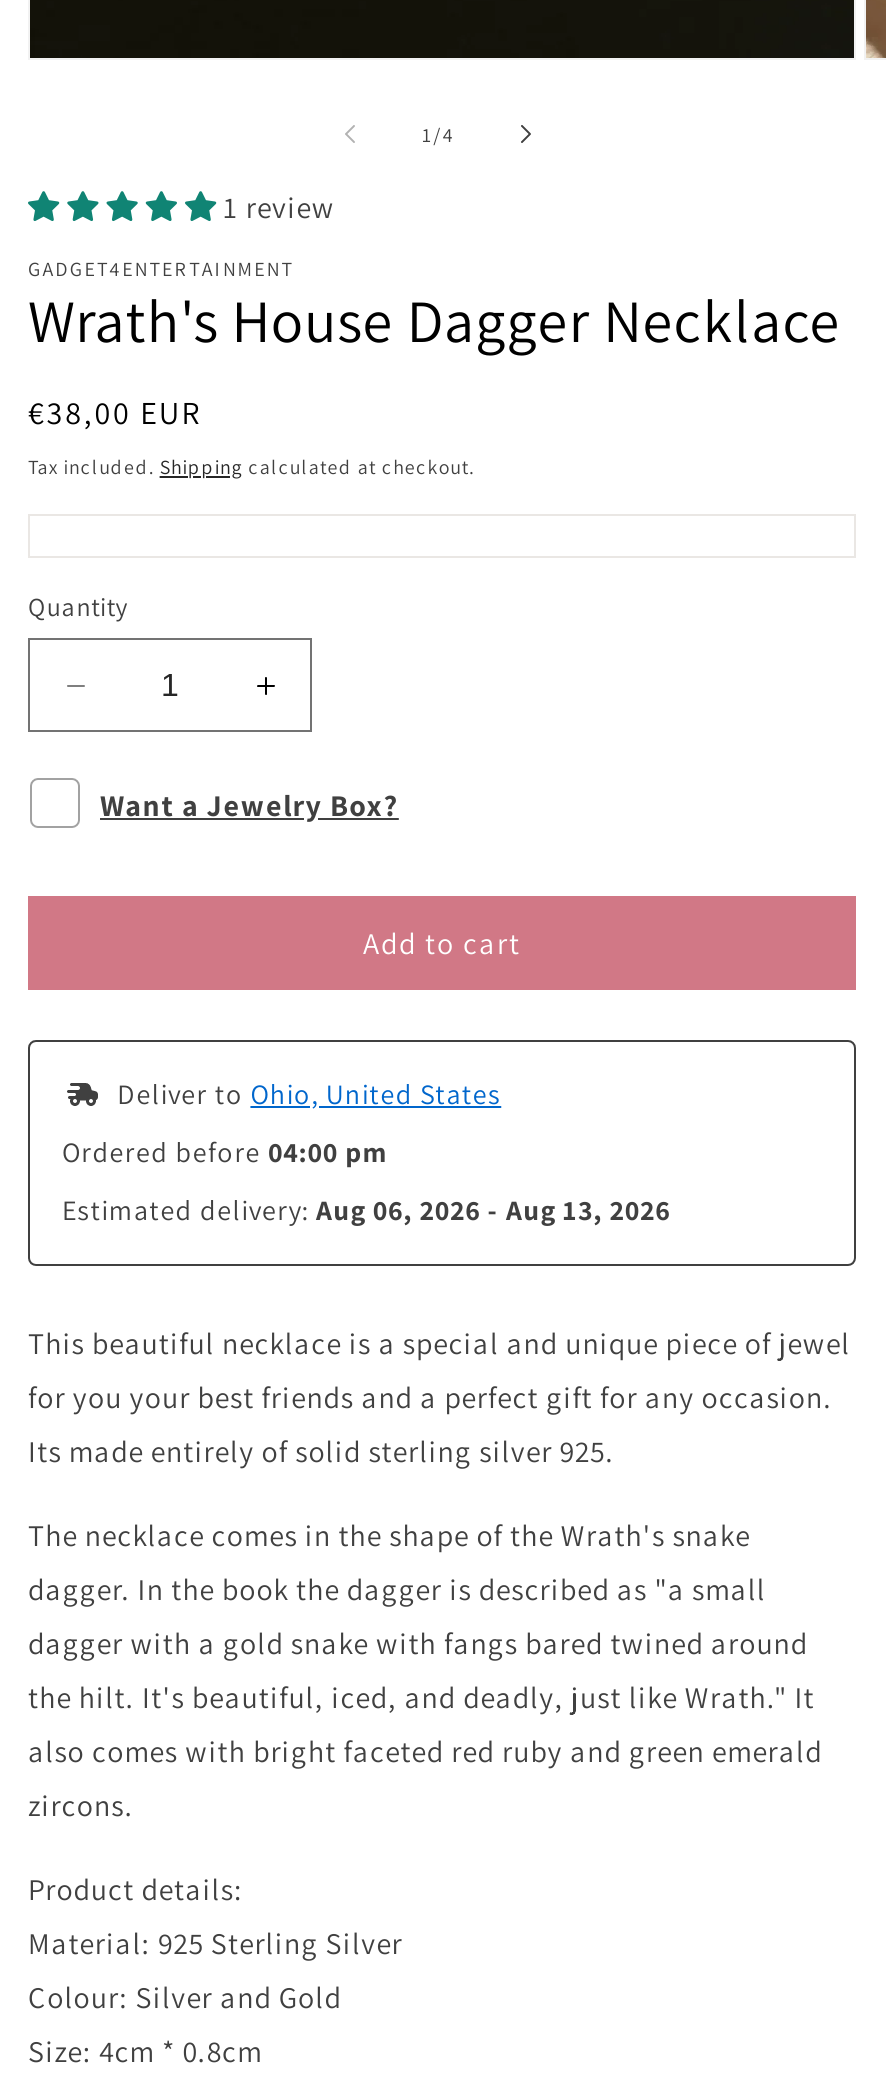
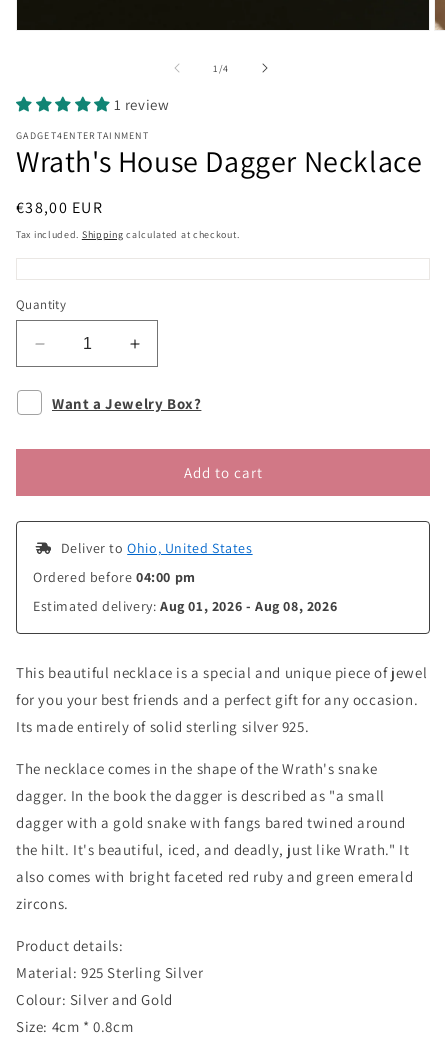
- Estimated delivery: Aug 06, 2026 - Aug 13, 2026
+ Estimated delivery: Aug 01, 2026 - Aug 08, 2026
